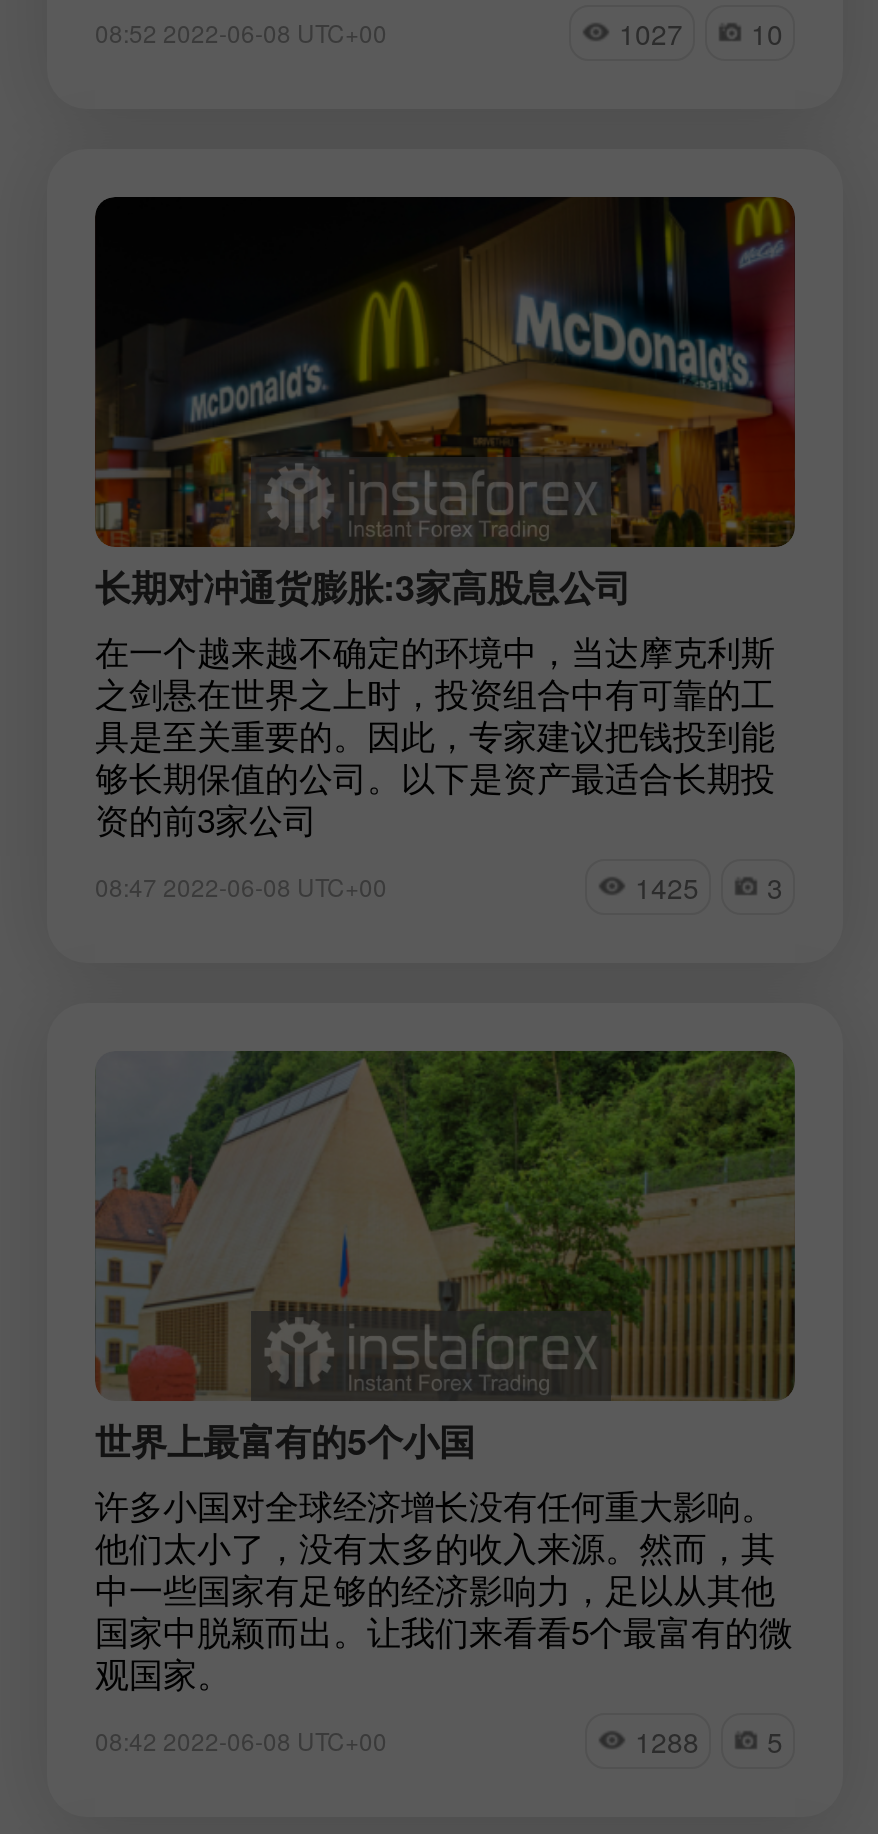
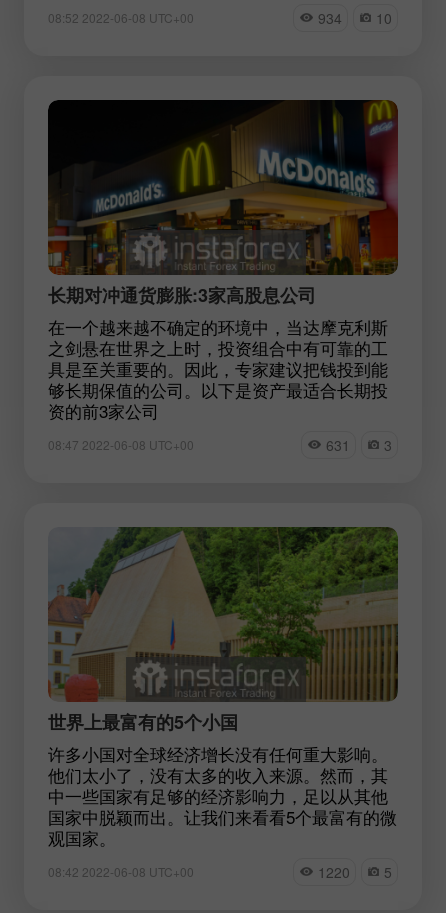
- 1027 10
+ 934 10

- 1425 3
+ 631 3

- 1288 5
+ 1220 5
